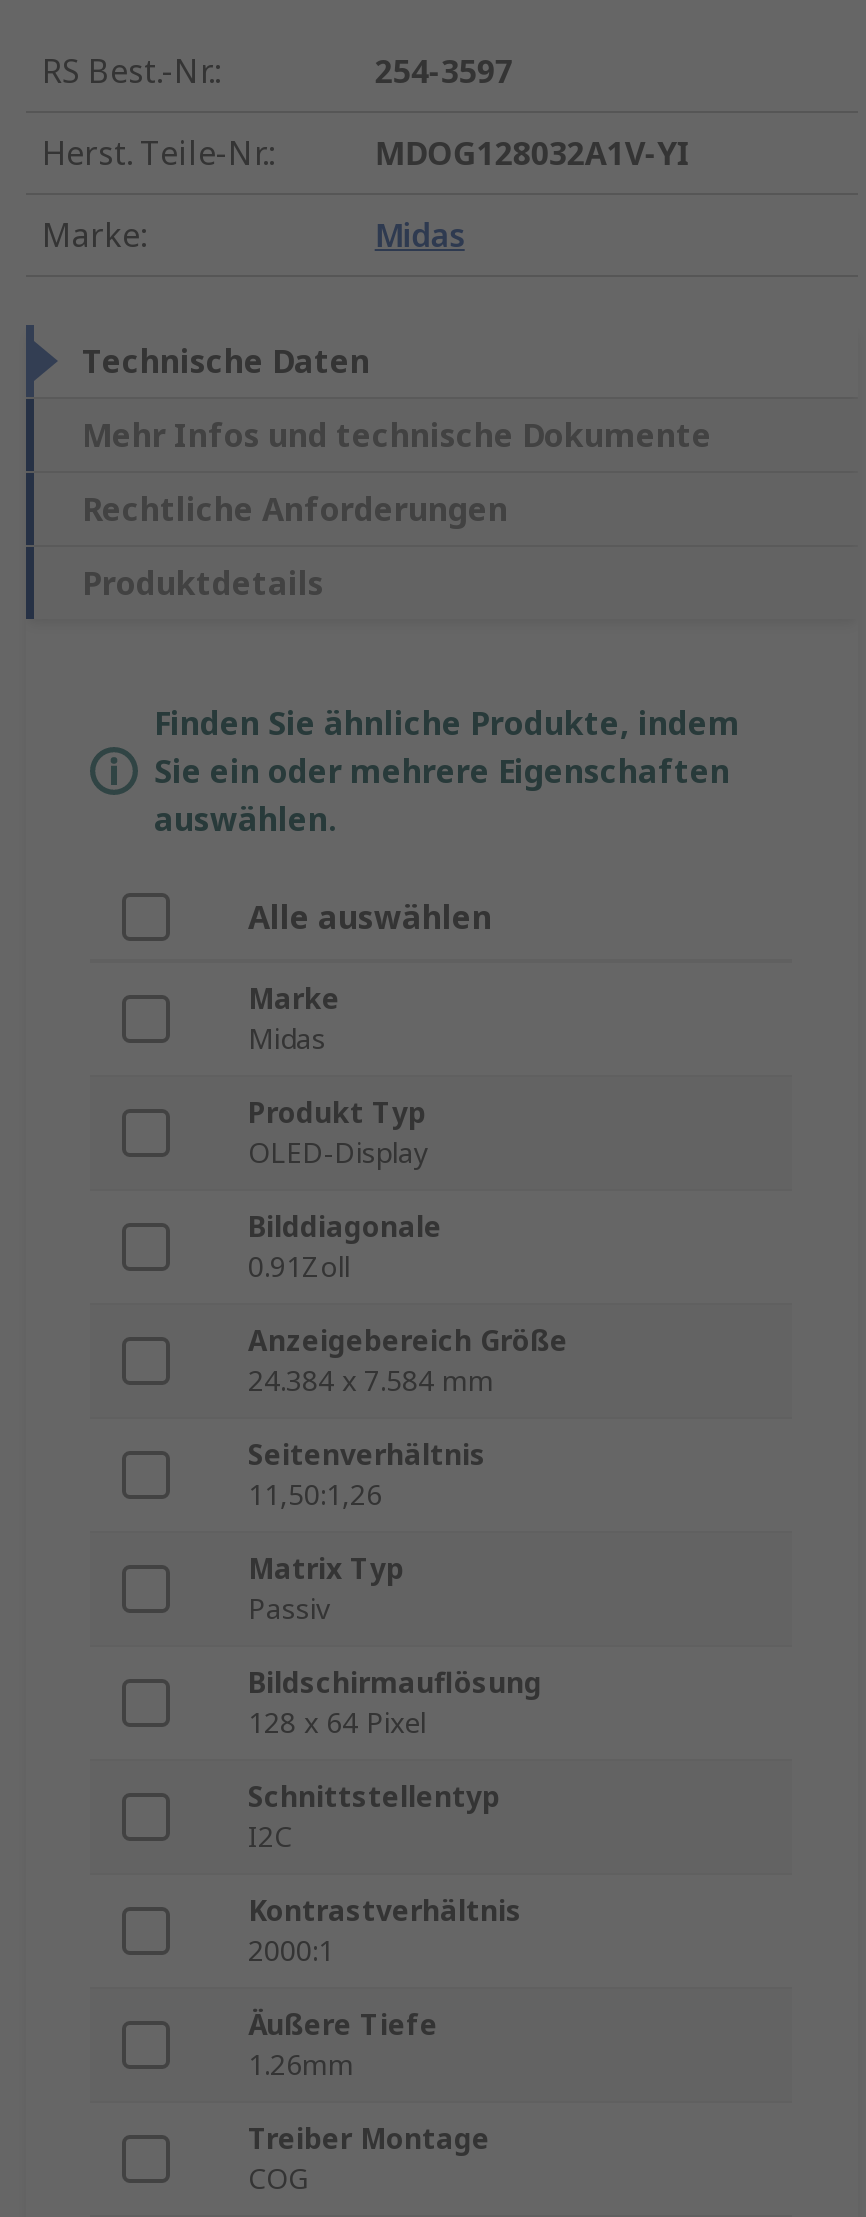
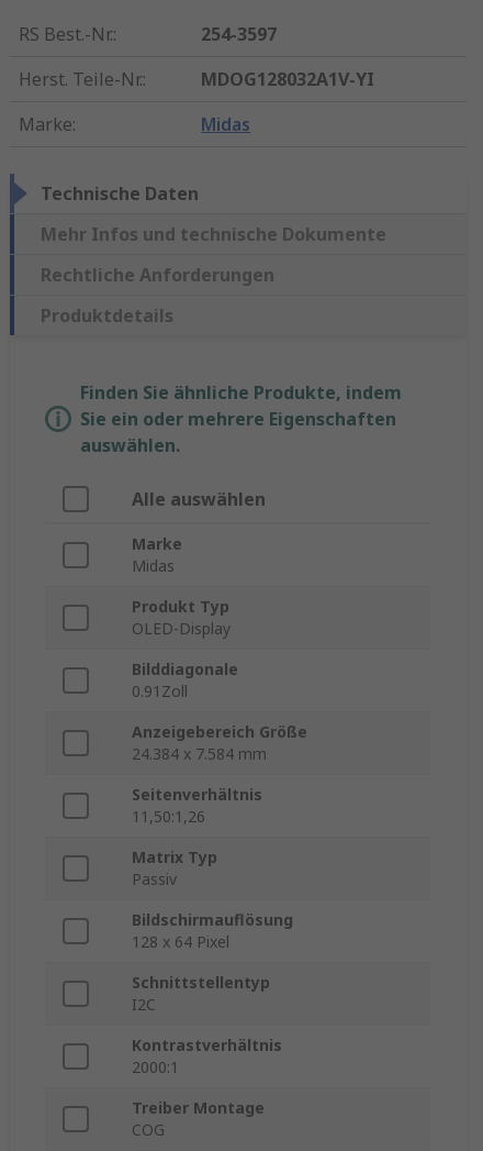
- Äußere Tiefe
- 1.26mm
